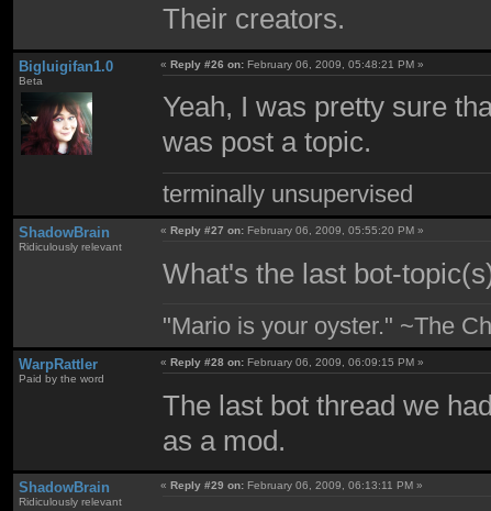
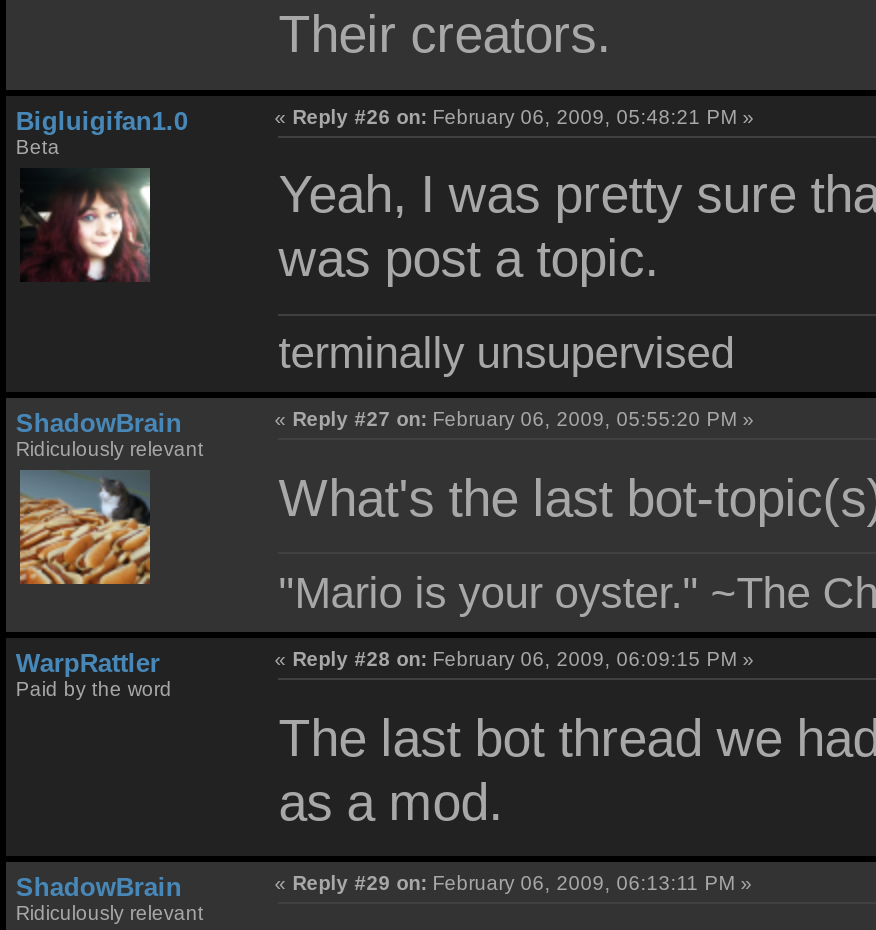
+ [image]
